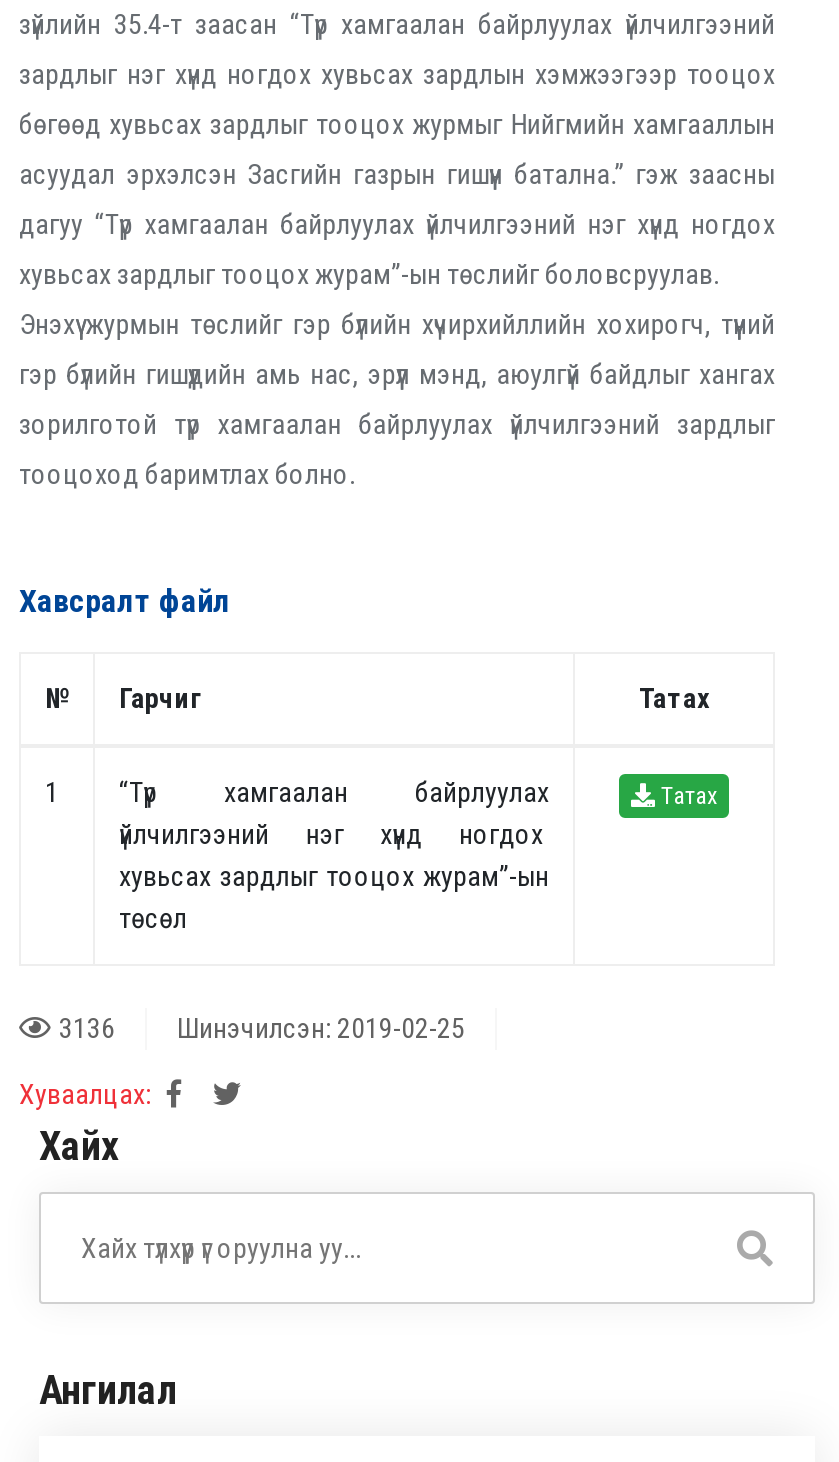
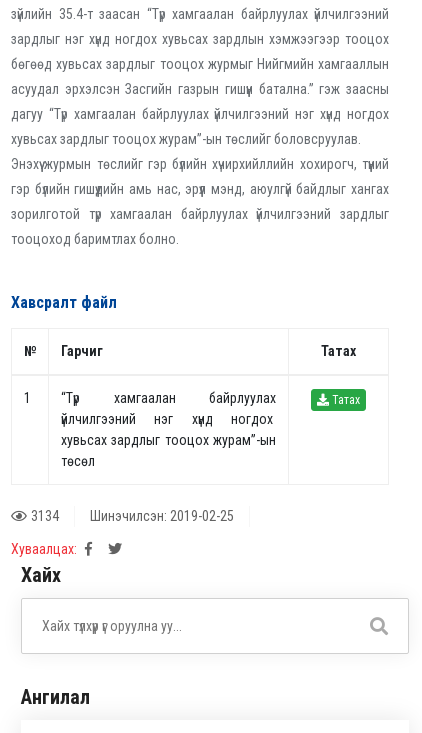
- 3136 Шинэчилсэн: 2019-02-25
+ 3134 Шинэчилсэн: 2019-02-25
